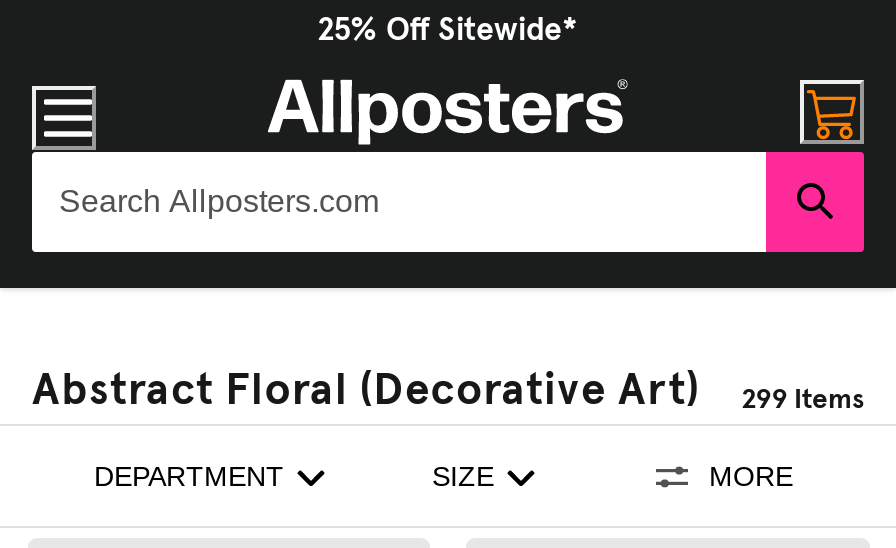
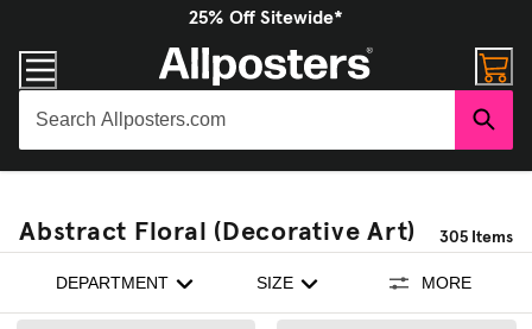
- Abstract Floral (Decorative Art) 299 Items
+ Abstract Floral (Decorative Art) 305 Items
